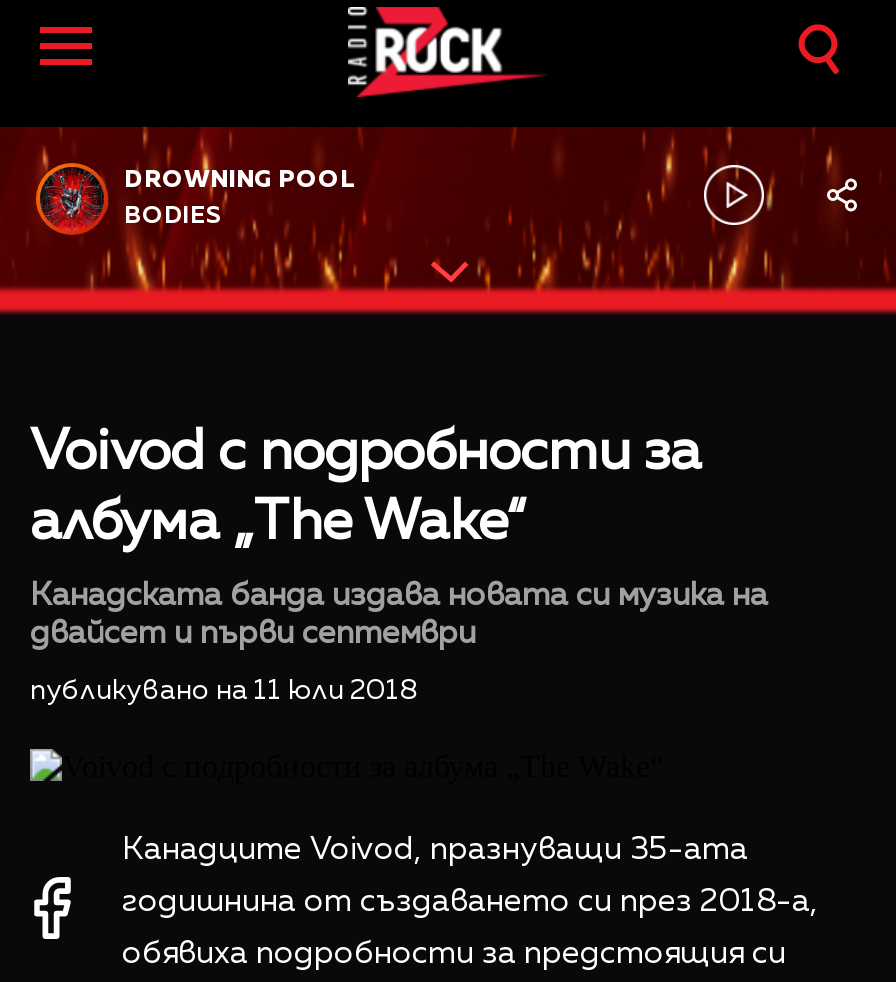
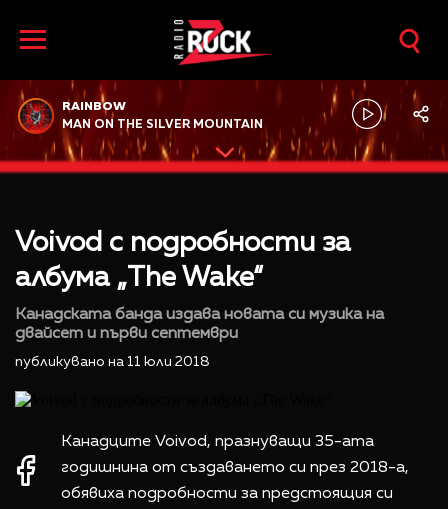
- DROWNING POOL
+ RAINBOW

- BODIES
+ MAN ON THE SILVER MOUNTAIN
